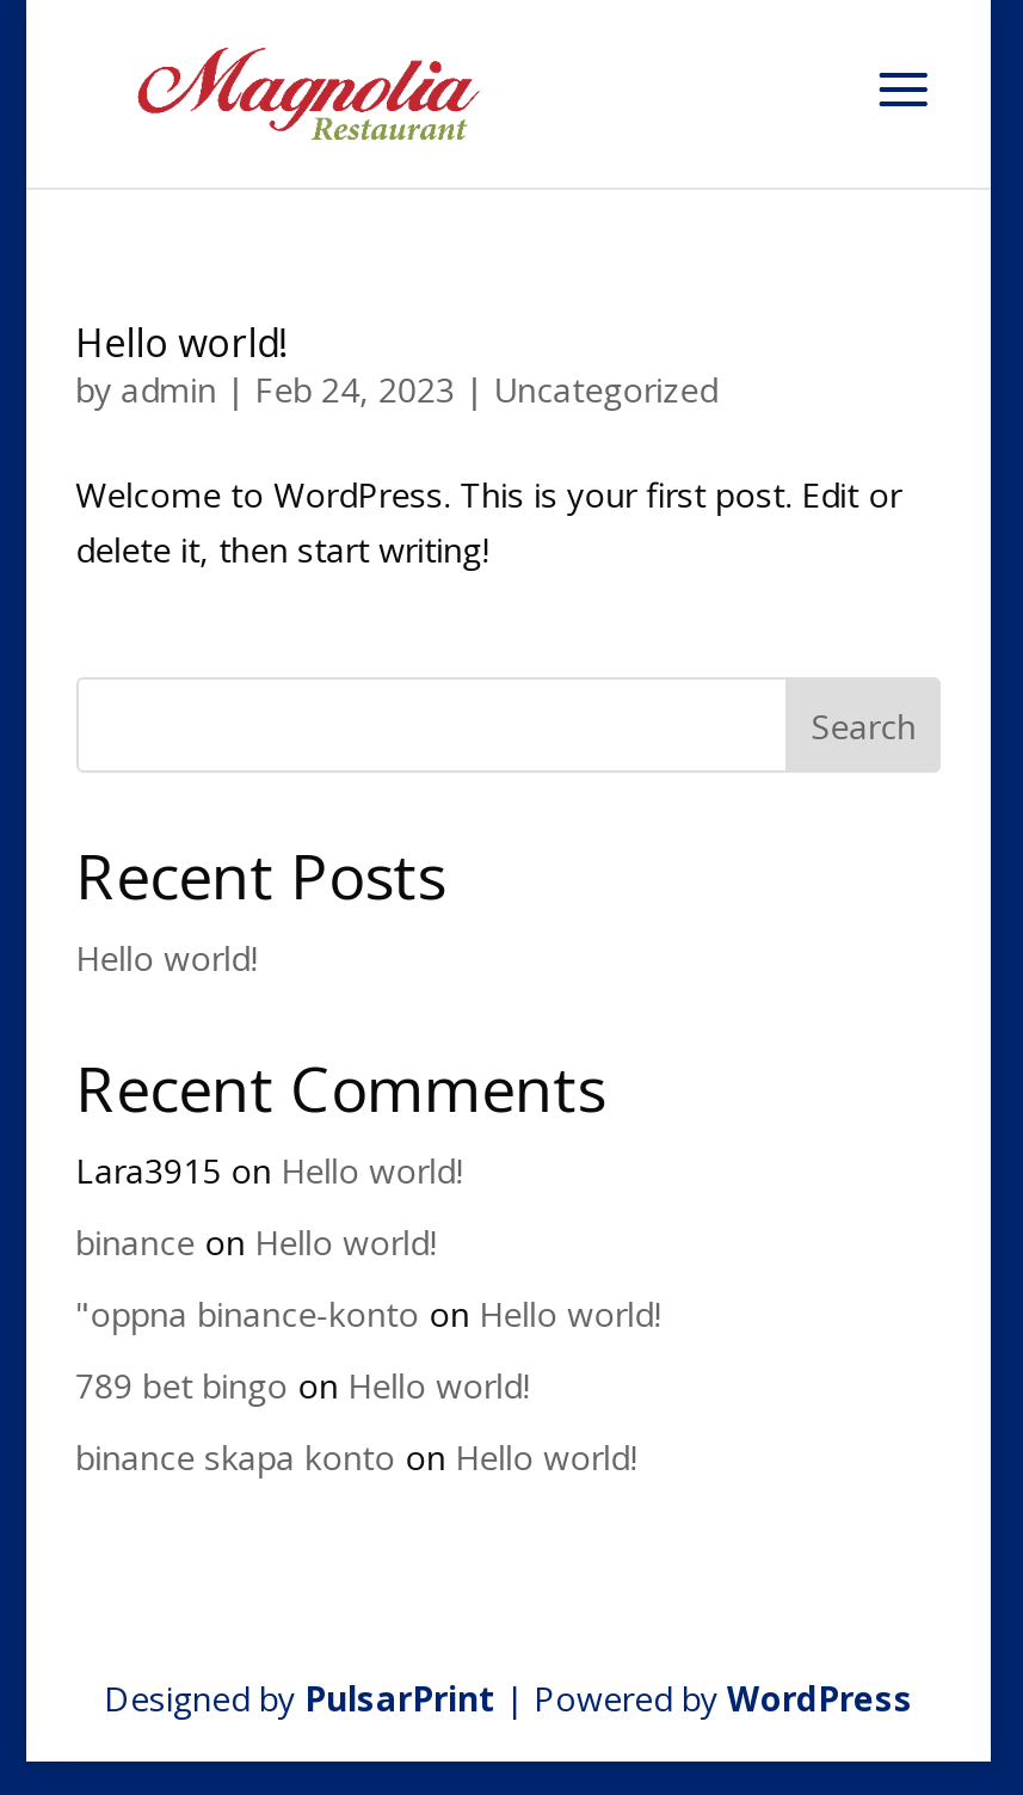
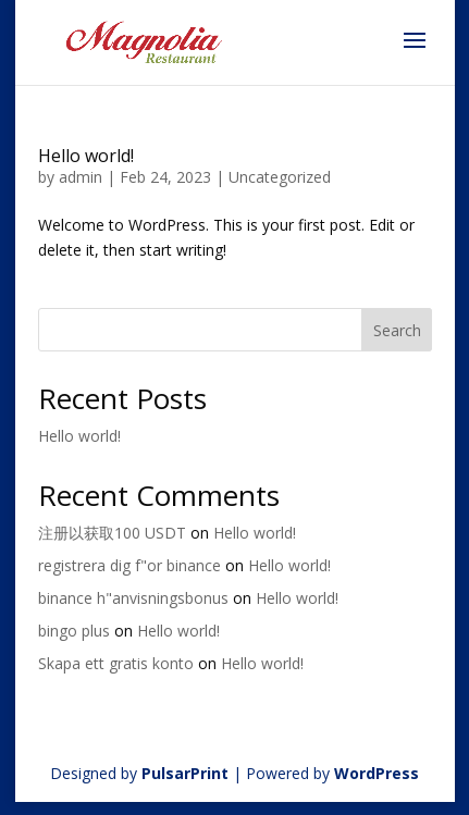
- Lara3915 on Hello world!
+ 注册以获取100 USDT on Hello world!

- binance on Hello world!
+ registrera dig f"or binance on Hello world!

- "oppna binance-konto on Hello world!
+ binance h"anvisningsbonus on Hello world!

- 789 bet bingo on Hello world!
+ bingo plus on Hello world!

- binance skapa konto on Hello world!
+ Skapa ett gratis konto on Hello world!
